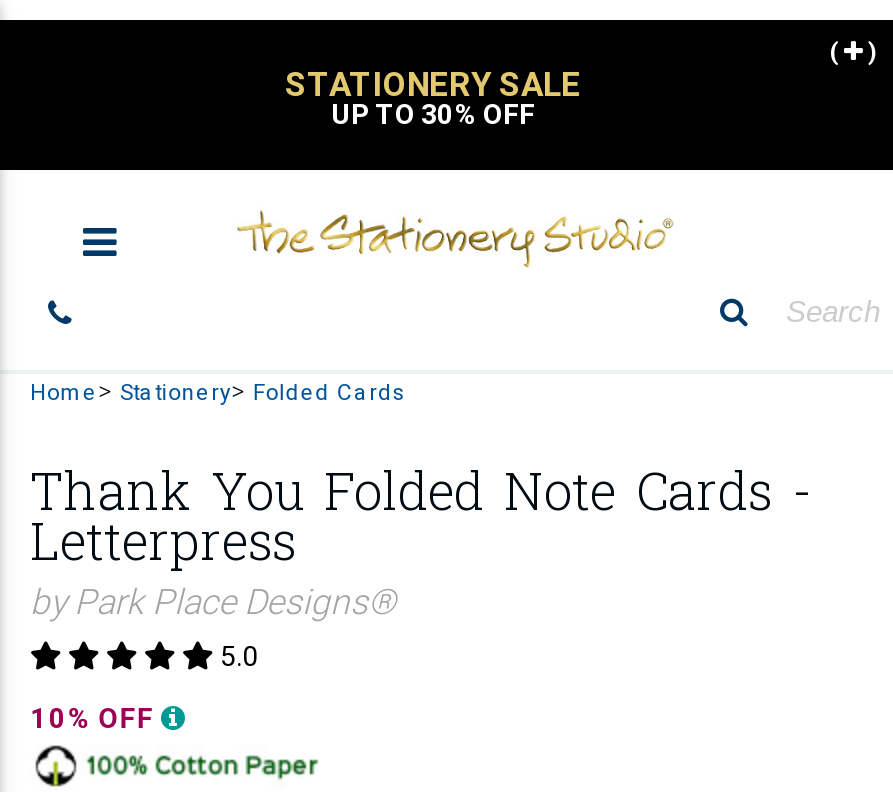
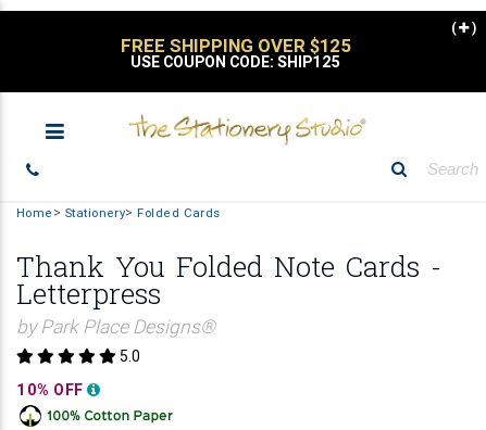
- STATIONERY SALE
- UP TO 30% OFF
+ FREE SHIPPING OVER $125
+ USE COUPON CODE: SHIP125
